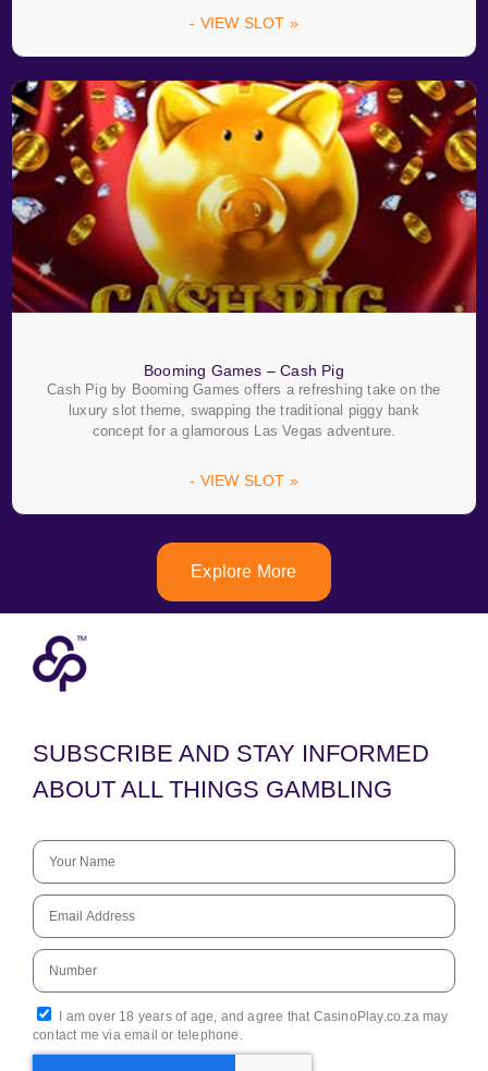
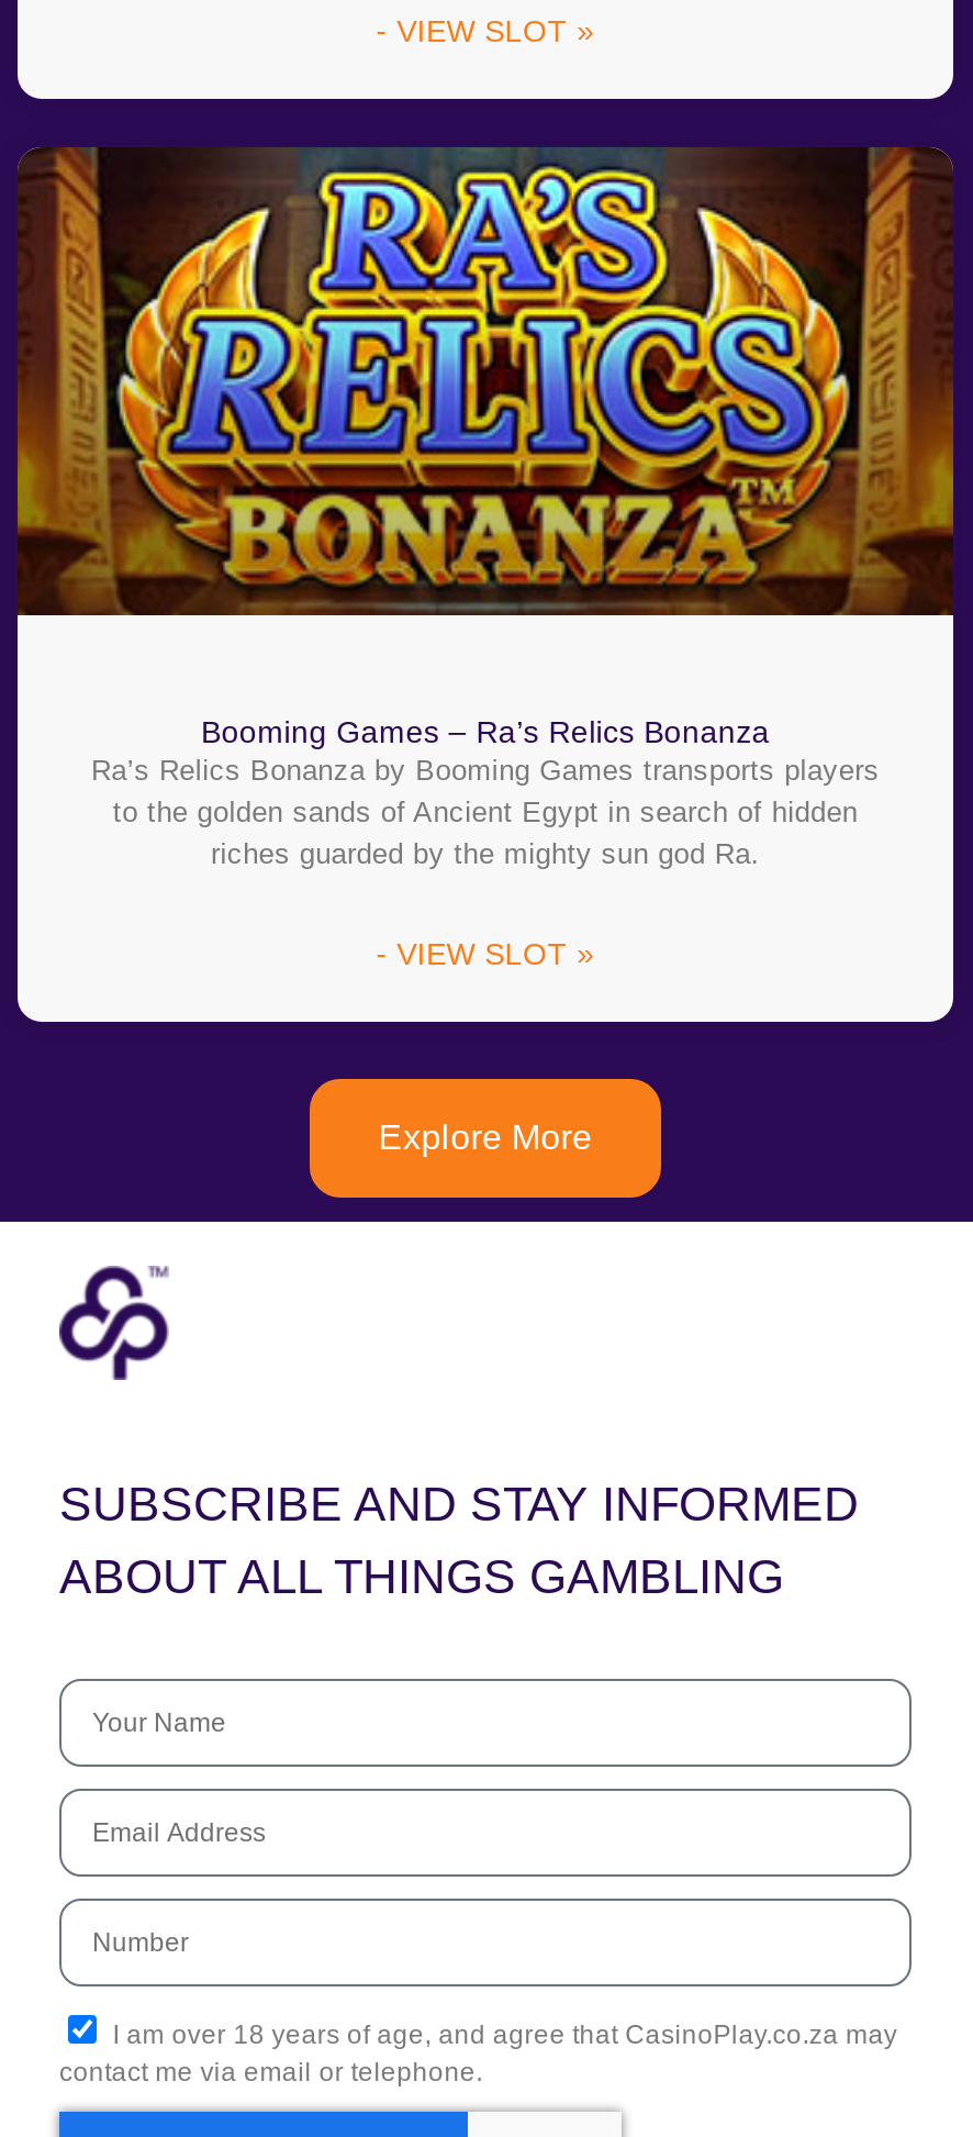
- [image]
+ [image]

- Booming Games – Cash Pig
- Cash Pig by Booming Games offers a refreshing take on the
- luxury slot theme, swapping the traditional piggy bank
- concept for a glamorous Las Vegas adventure.
+ Booming Games – Ra’s Relics Bonanza
+ Ra’s Relics Bonanza by Booming Games transports players
+ to the golden sands of Ancient Egypt in search of hidden
+ riches guarded by the mighty sun god Ra.
